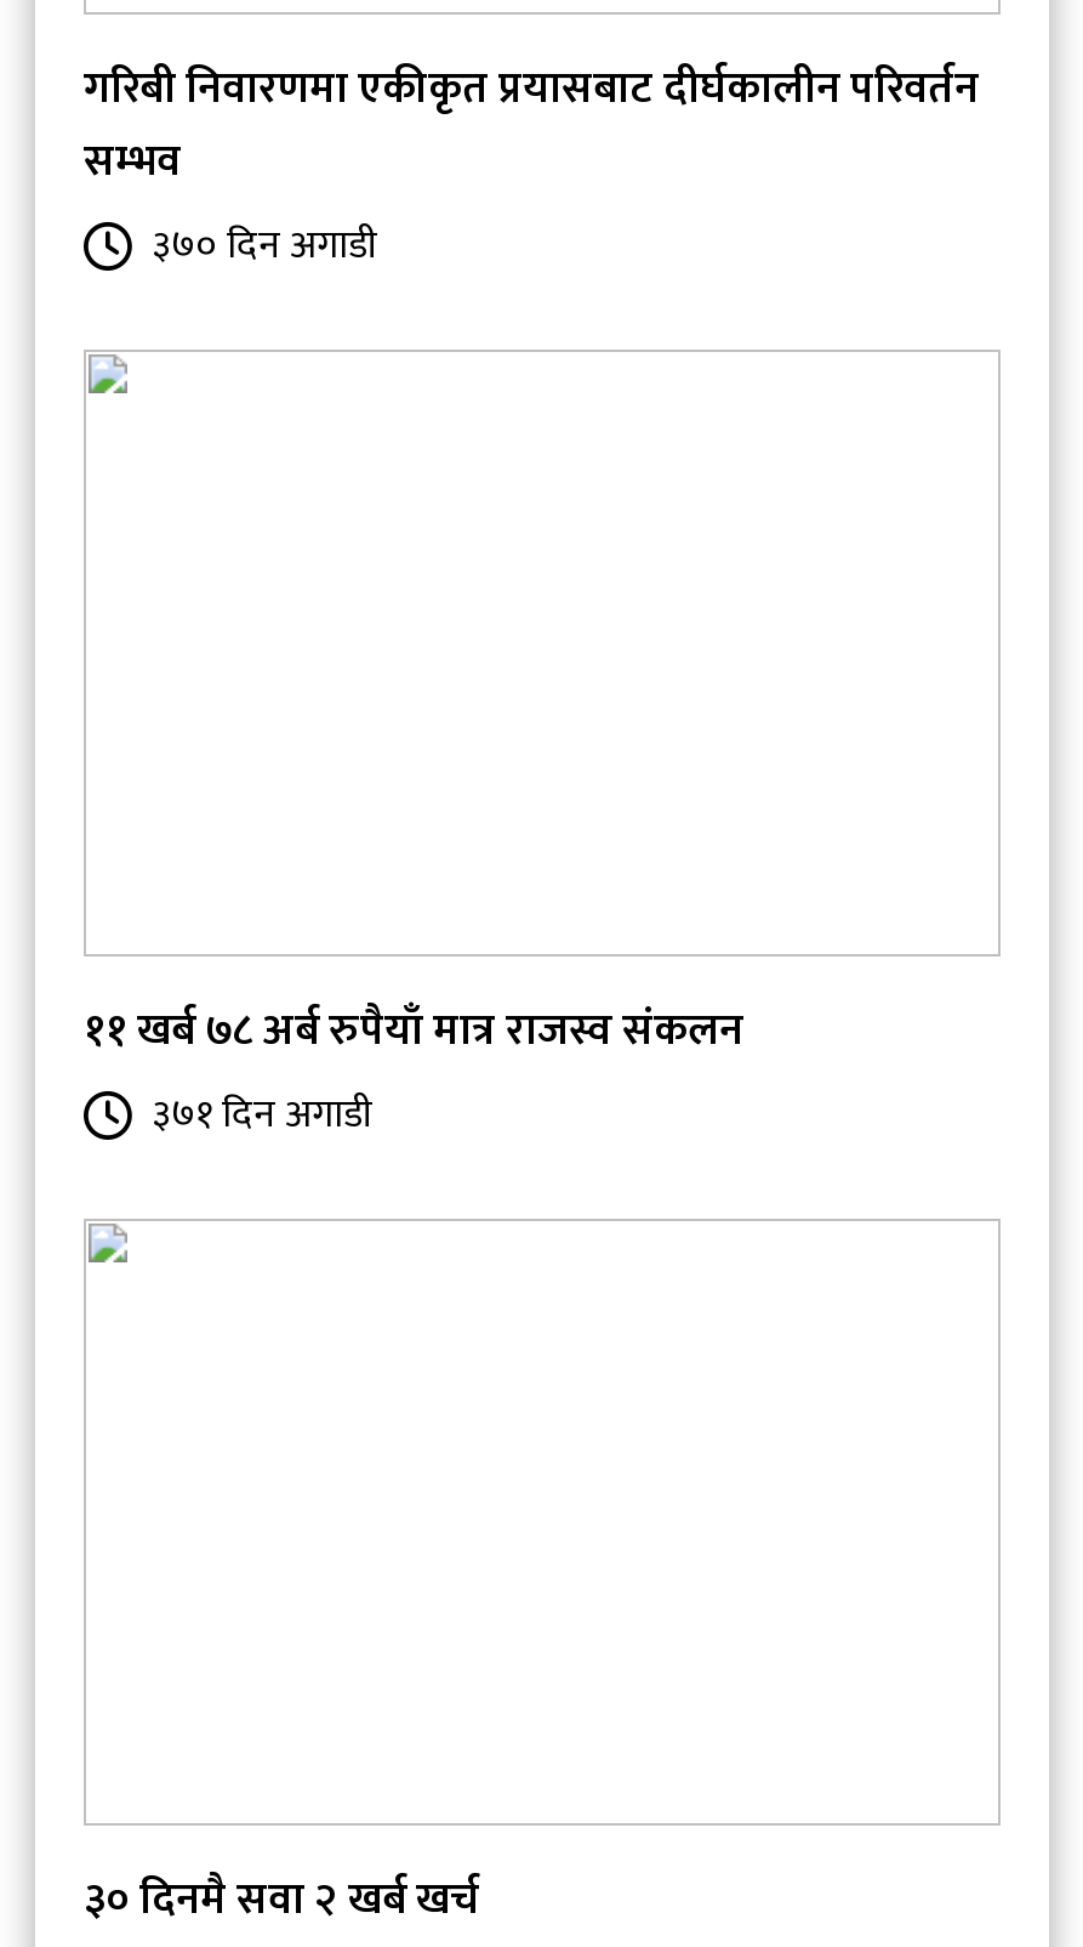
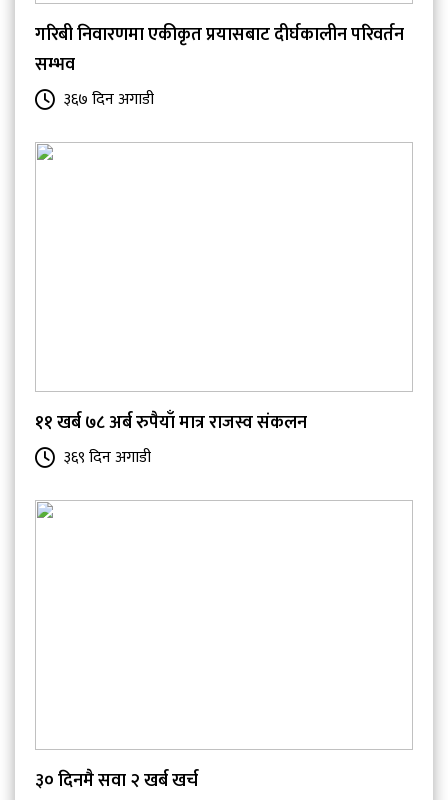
- ३७० दिन अगाडी
+ ३६७ दिन अगाडी

- ३७१ दिन अगाडी
+ ३६९ दिन अगाडी
